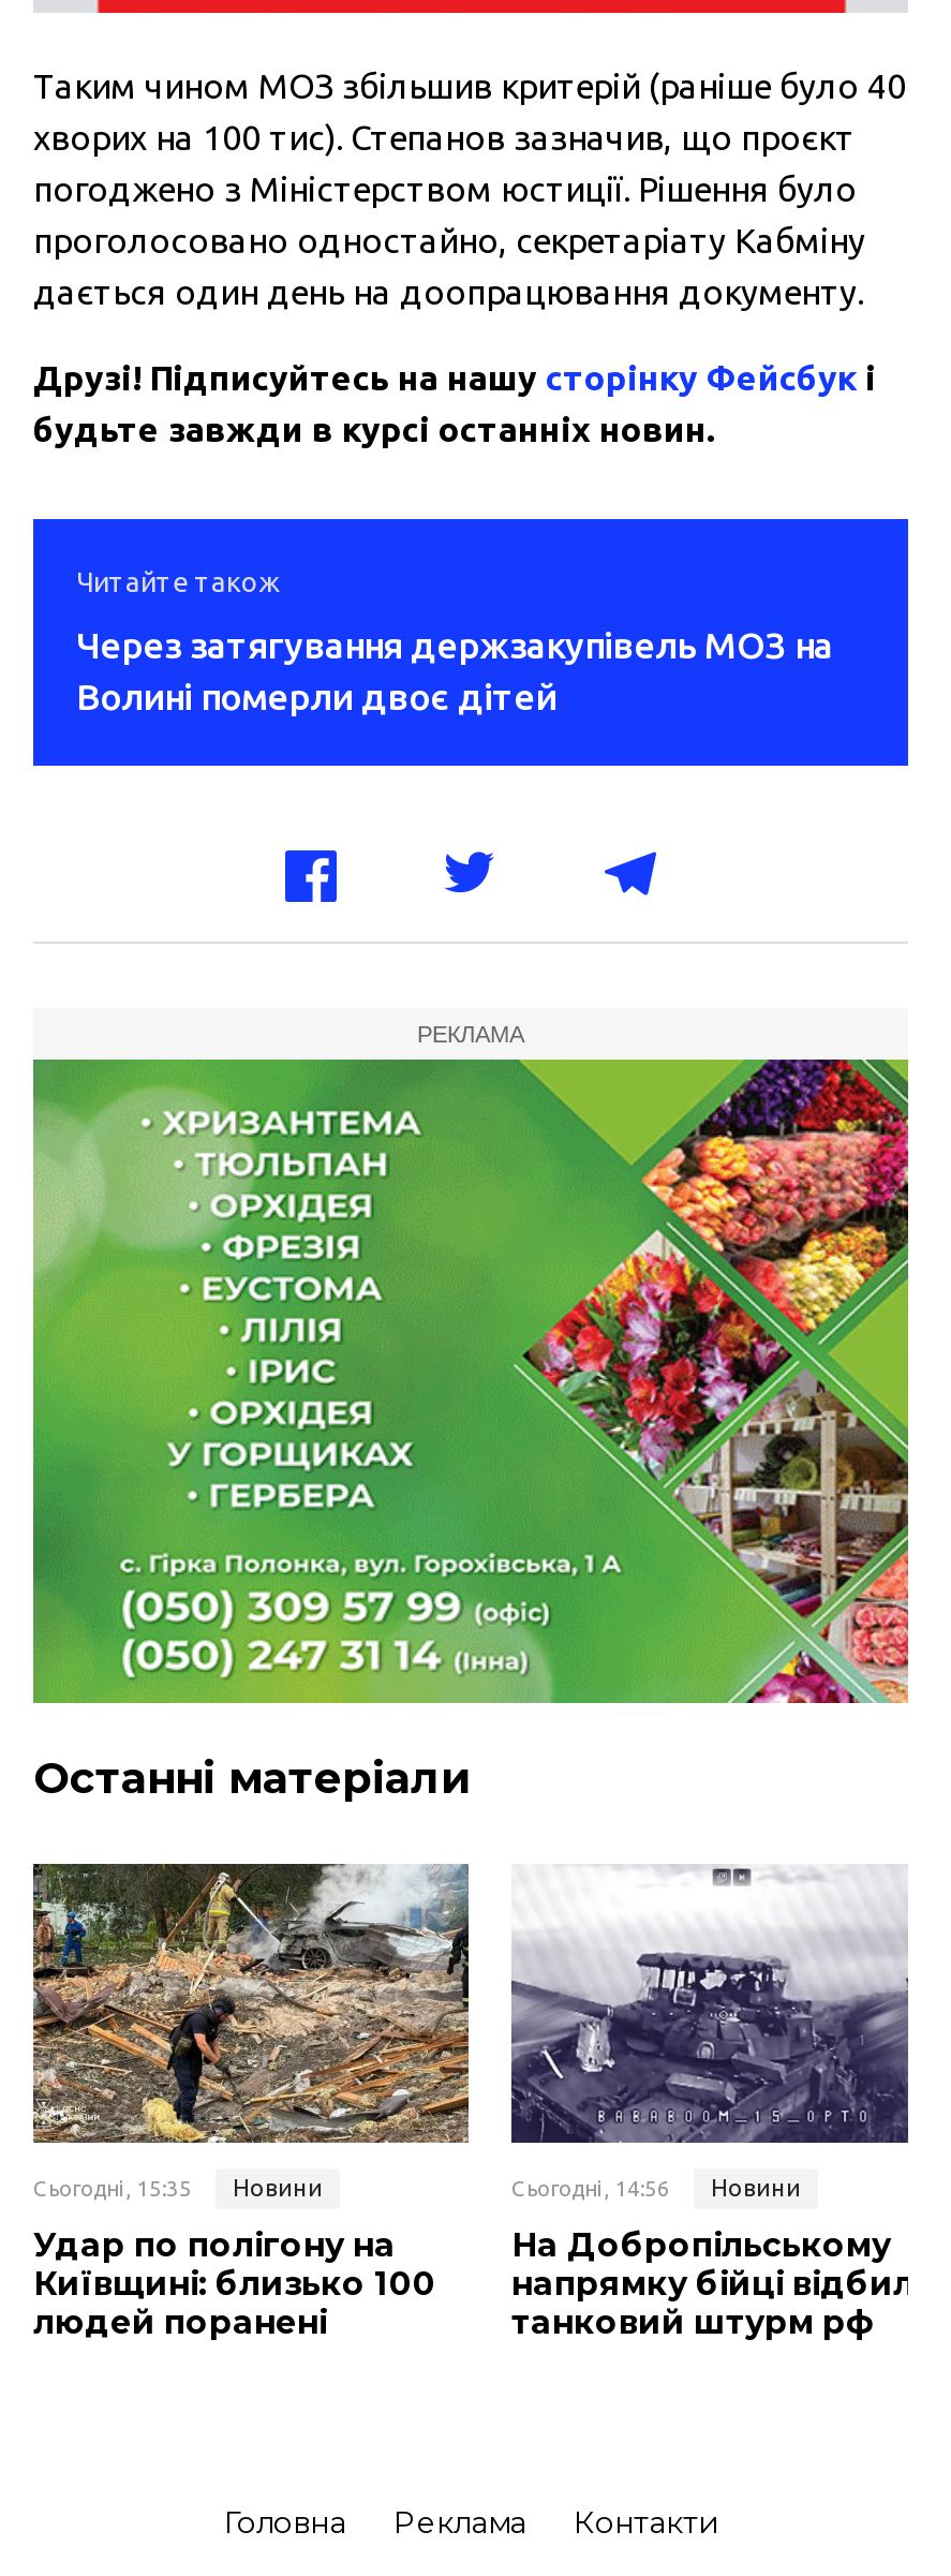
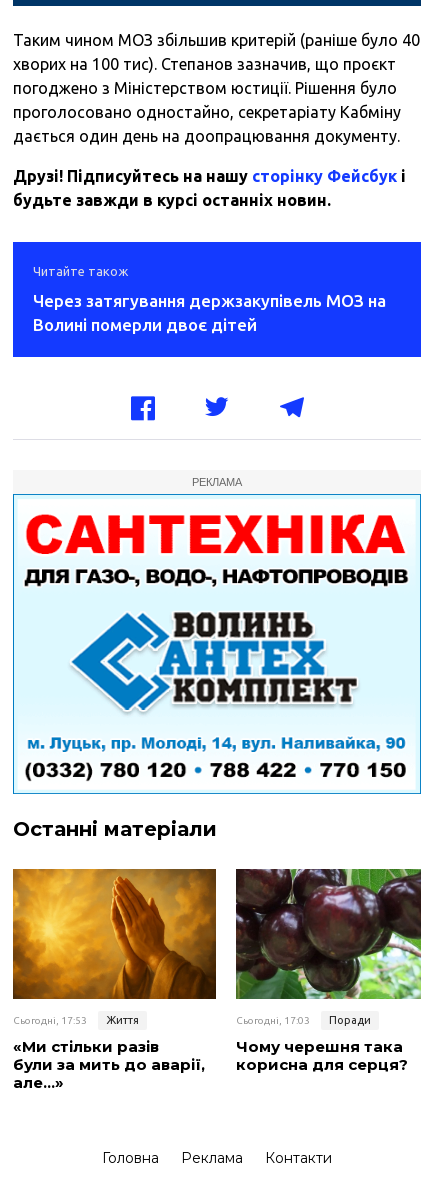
- [image]
+ [image]

- [image]
- Сьогодні, 15:35
- Новини
+ [image]
+ Сьогодні, 17:53
+ Життя

- [image]
- Сьогодні, 14:56
- Новини
+ [image]
+ Сьогодні, 17:03
+ Поради

- Удар по полігону на
- Київщині: близько 100
- людей поранені
+ «Ми стільки разів
+ були за мить до аварії,
+ але…»

- На Добропільському
- напрямку бійці відбили
- танковий штурм рф
+ Чому черешня така
+ корисна для серця?
